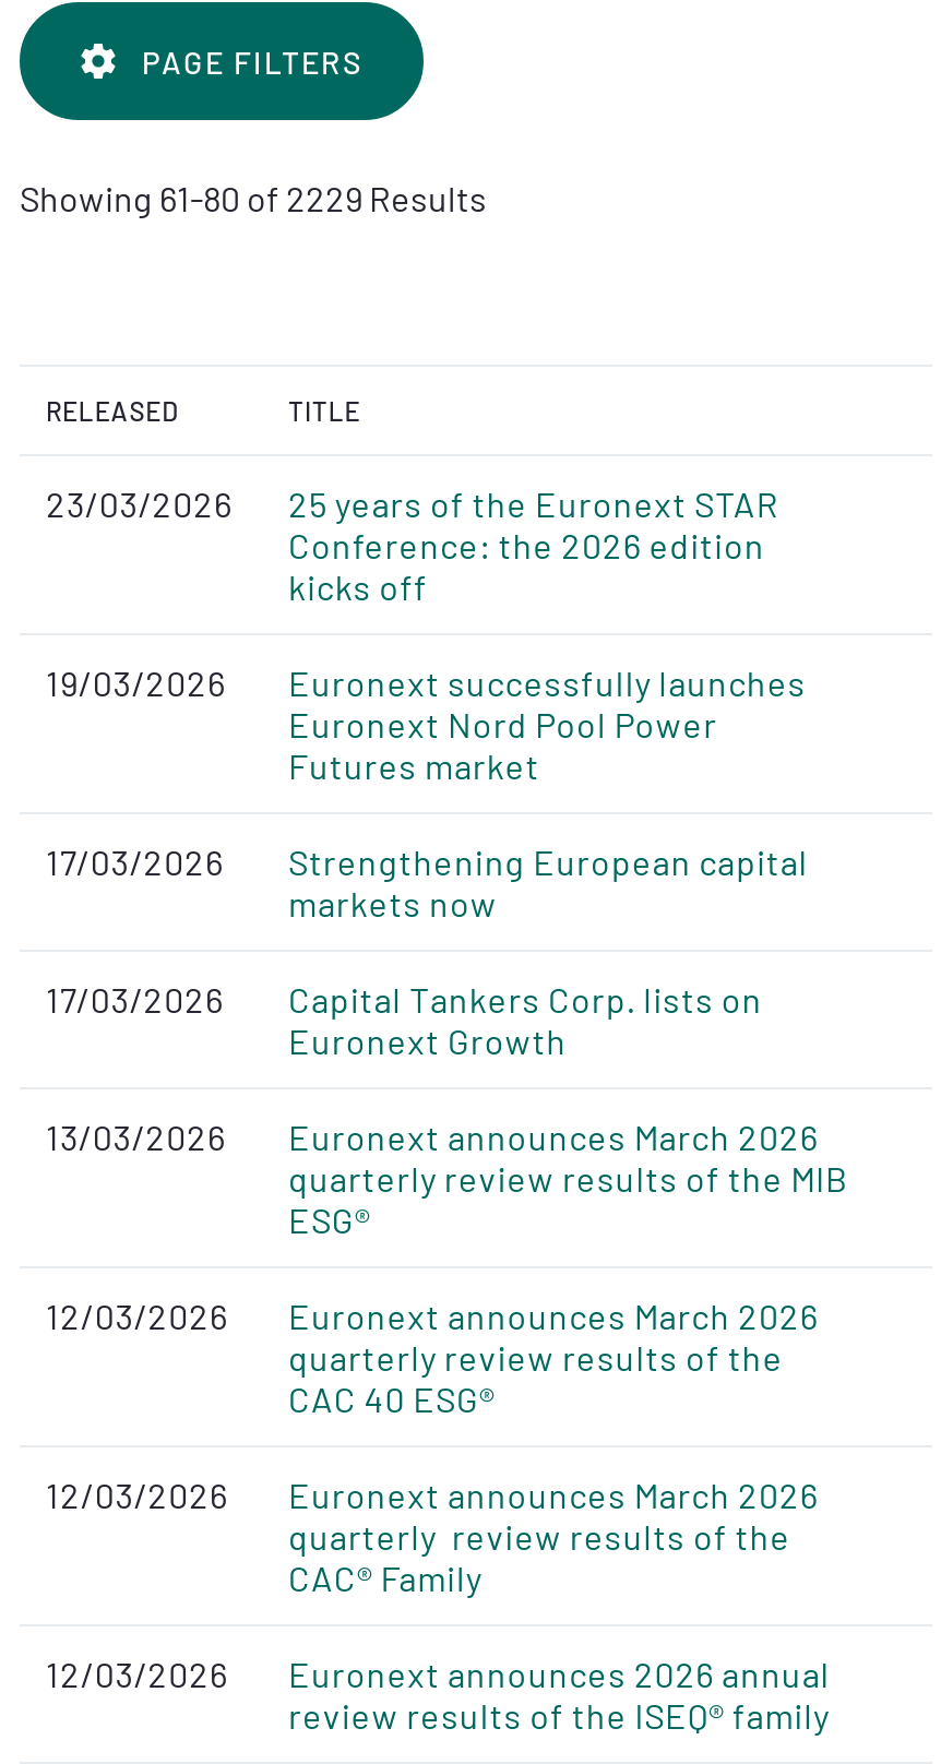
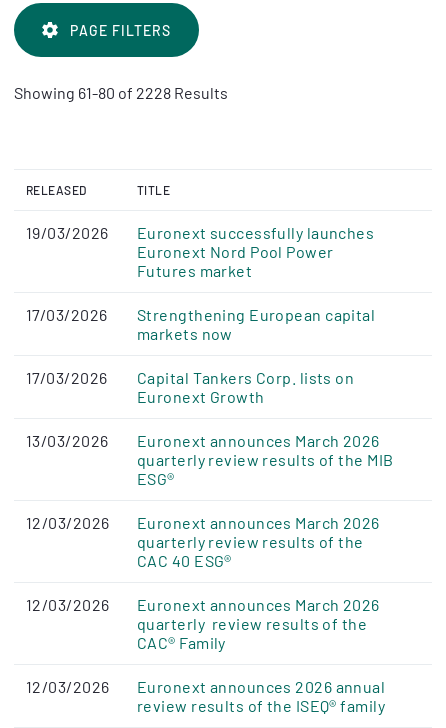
- Showing 61-80 of 2229 Results
+ Showing 61-80 of 2228 Results

- 23/03/2026
- 25 years of the Euronext STAR
- Conference: the 2026 edition
- kicks off
